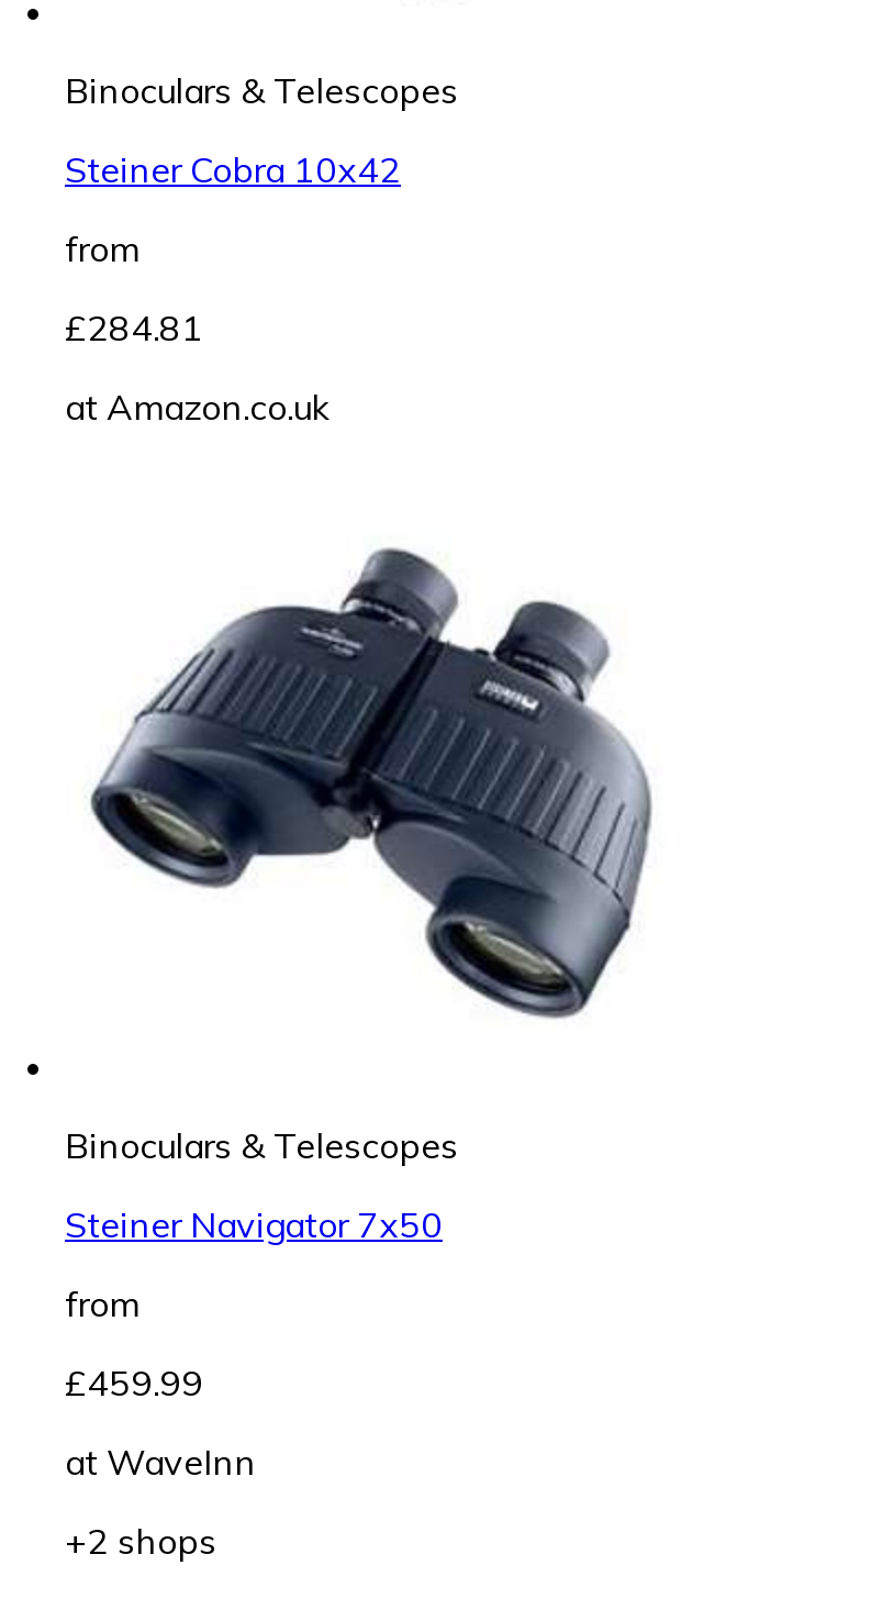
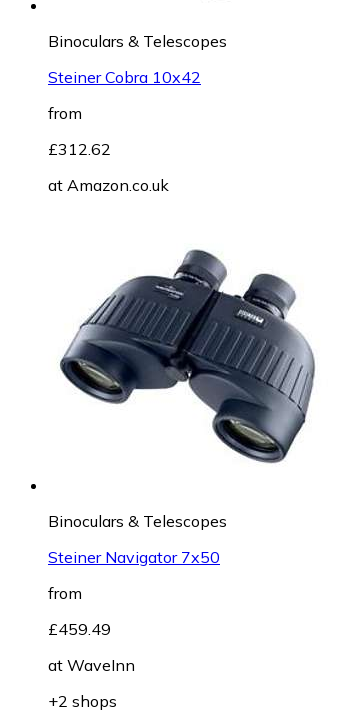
- £284.81
+ £312.62

- £459.99
+ £459.49
